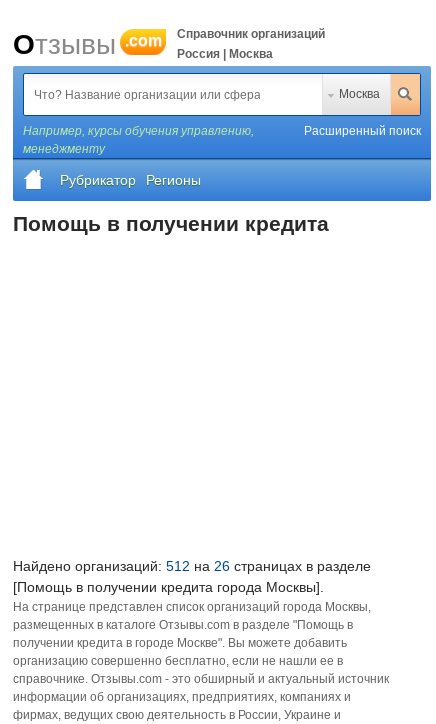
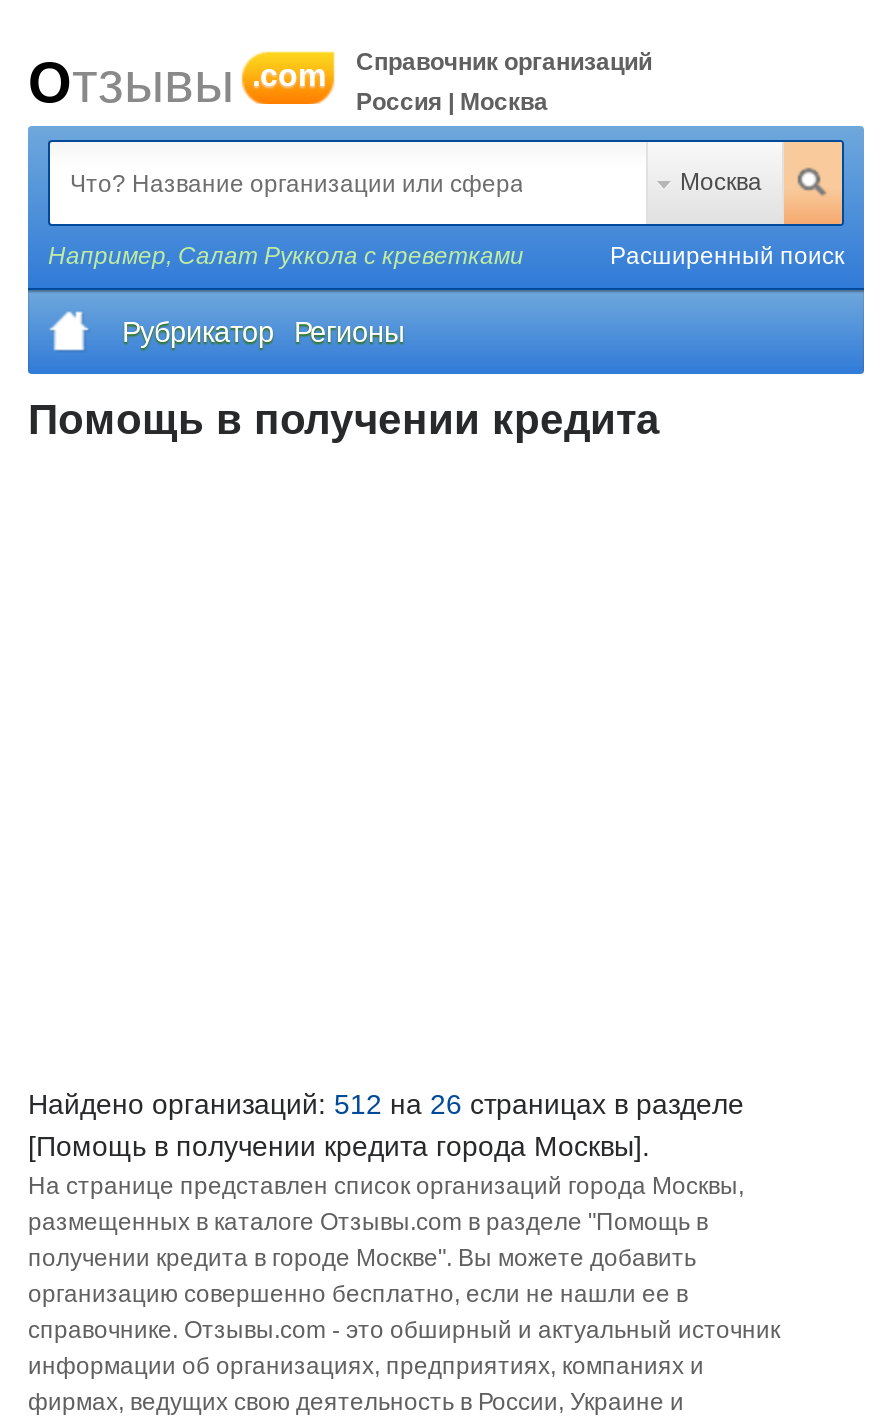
- Например, курсы обучения управлению,
- менеджменту
+ Например, Салат Руккола с креветками
